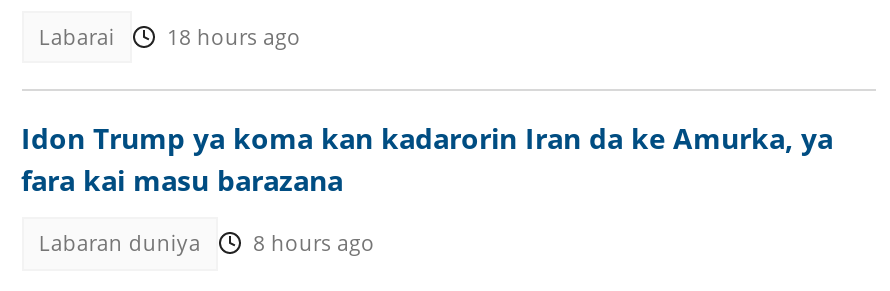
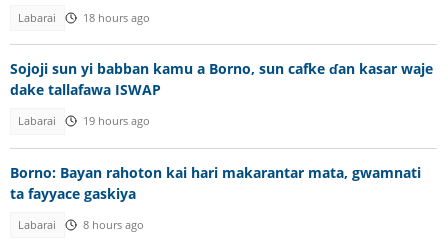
- Idon Trump ya koma kan kadarorin Iran da ke Amurka, ya
- fara kai masu barazana
- Labaran duniya
+ Sojoji sun yi babban kamu a Borno, sun cafke ɗan kasar waje
+ dake tallafawa ISWAP
+ Labarai
+ 19 hours ago
+ Borno: Bayan rahoton kai hari makarantar mata, gwamnati
+ ta fayyace gaskiya
+ Labarai
